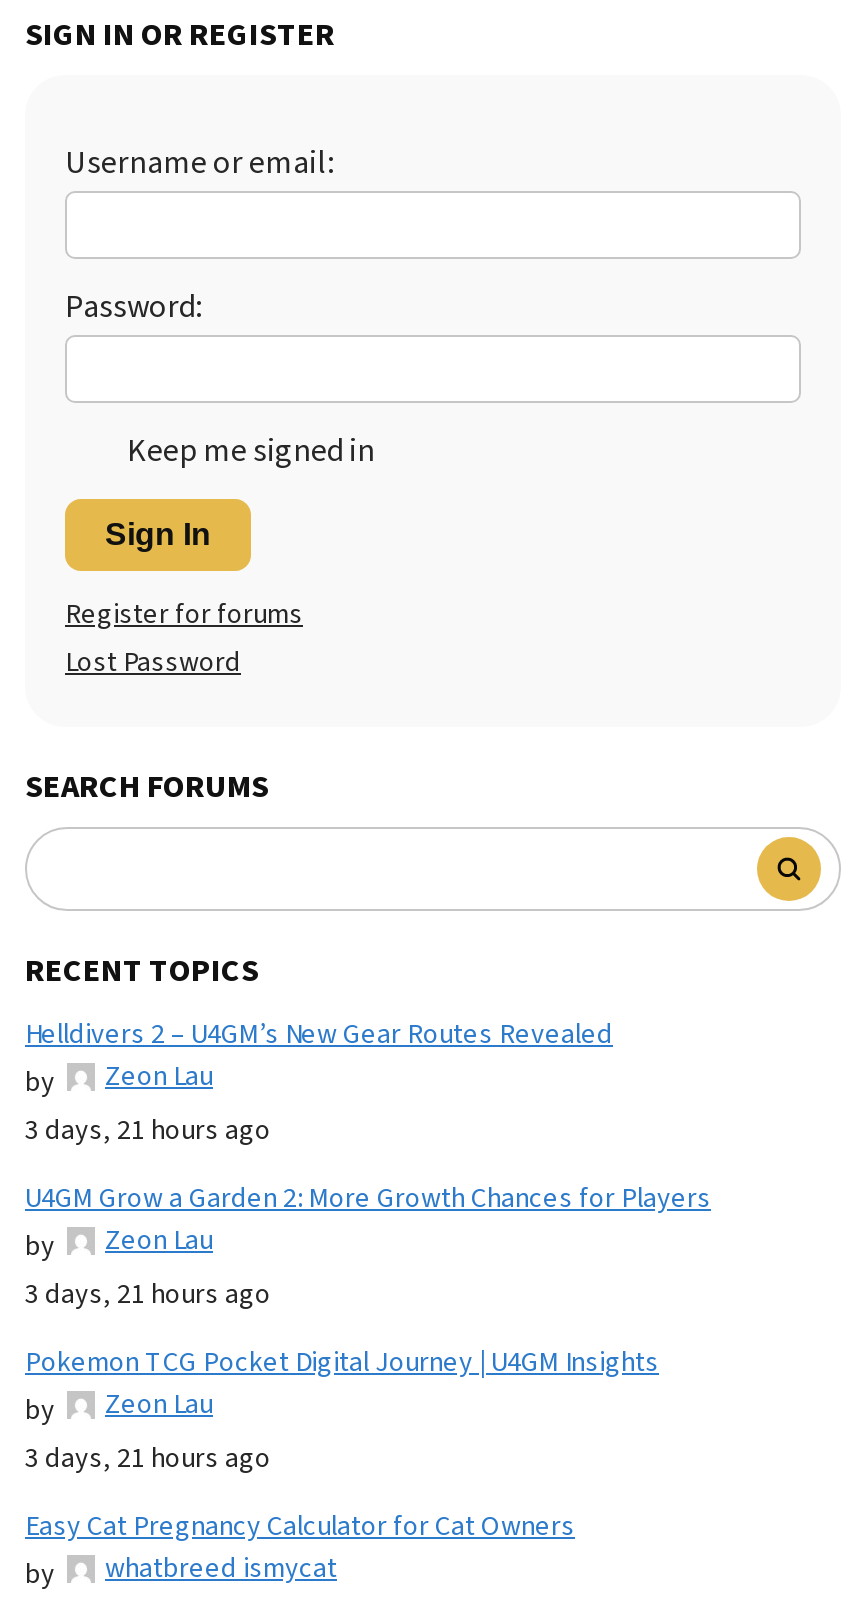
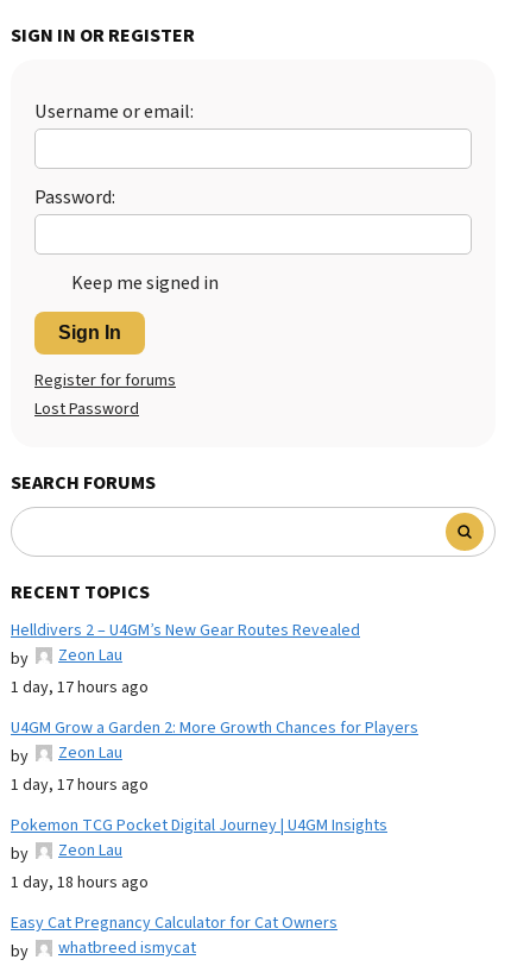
- 3 days, 21 hours ago
+ 1 day, 17 hours ago

- 3 days, 21 hours ago
+ 1 day, 17 hours ago

- 3 days, 21 hours ago
+ 1 day, 18 hours ago
